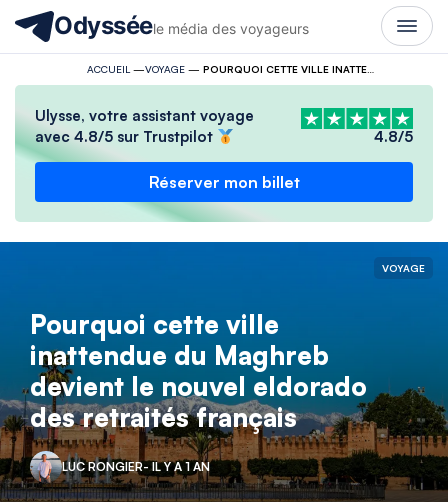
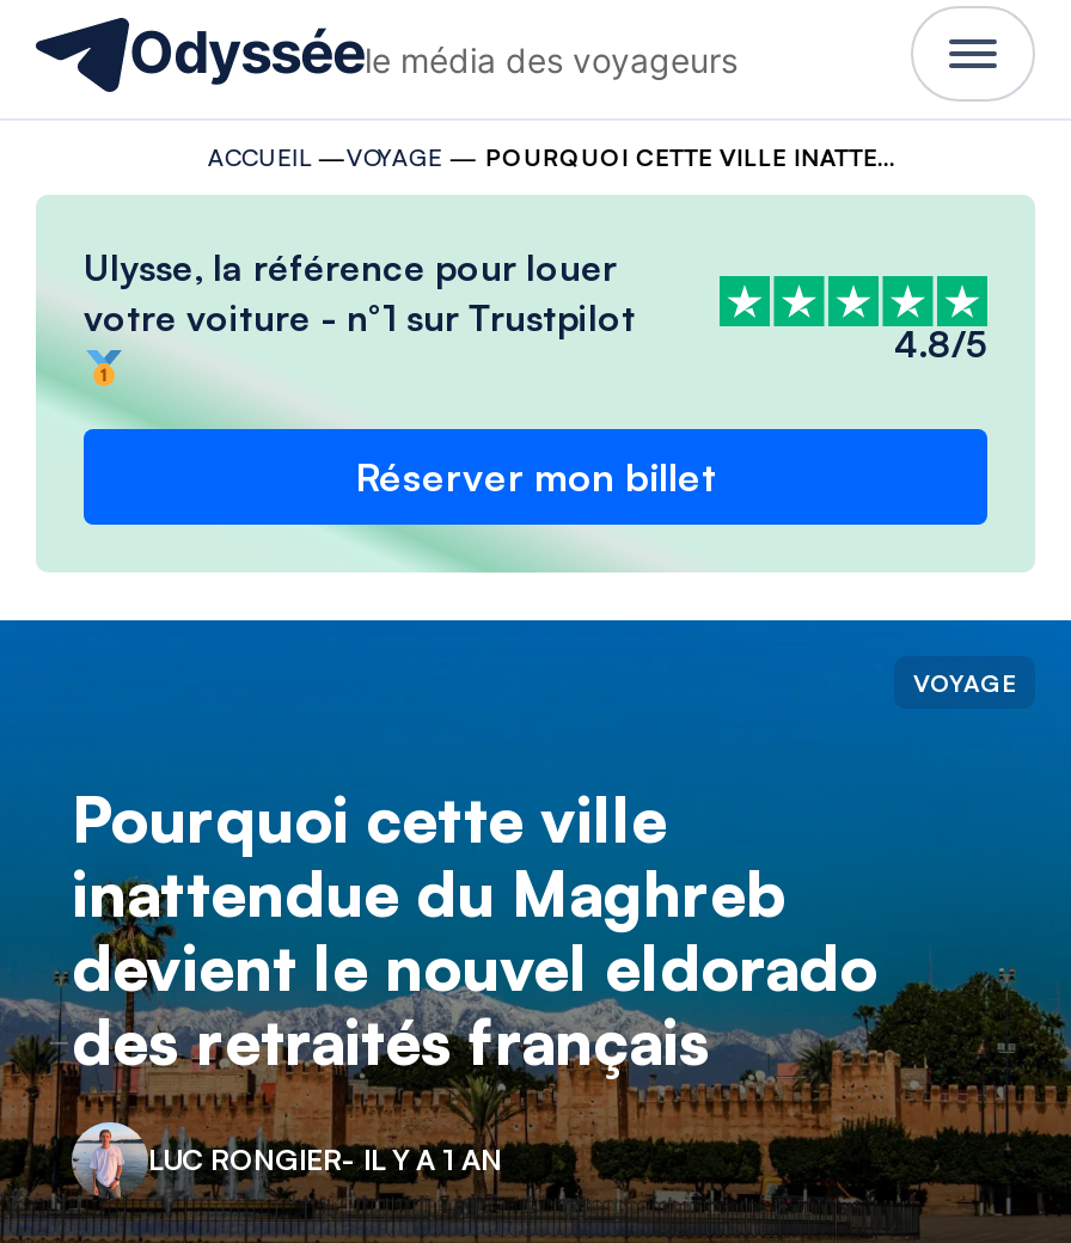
- Ulysse, votre assistant voyage
- avec 4.8/5 sur Trustpilot
+ Ulysse, la référence pour louer
+ votre voiture - n°1 sur Trustpilot
